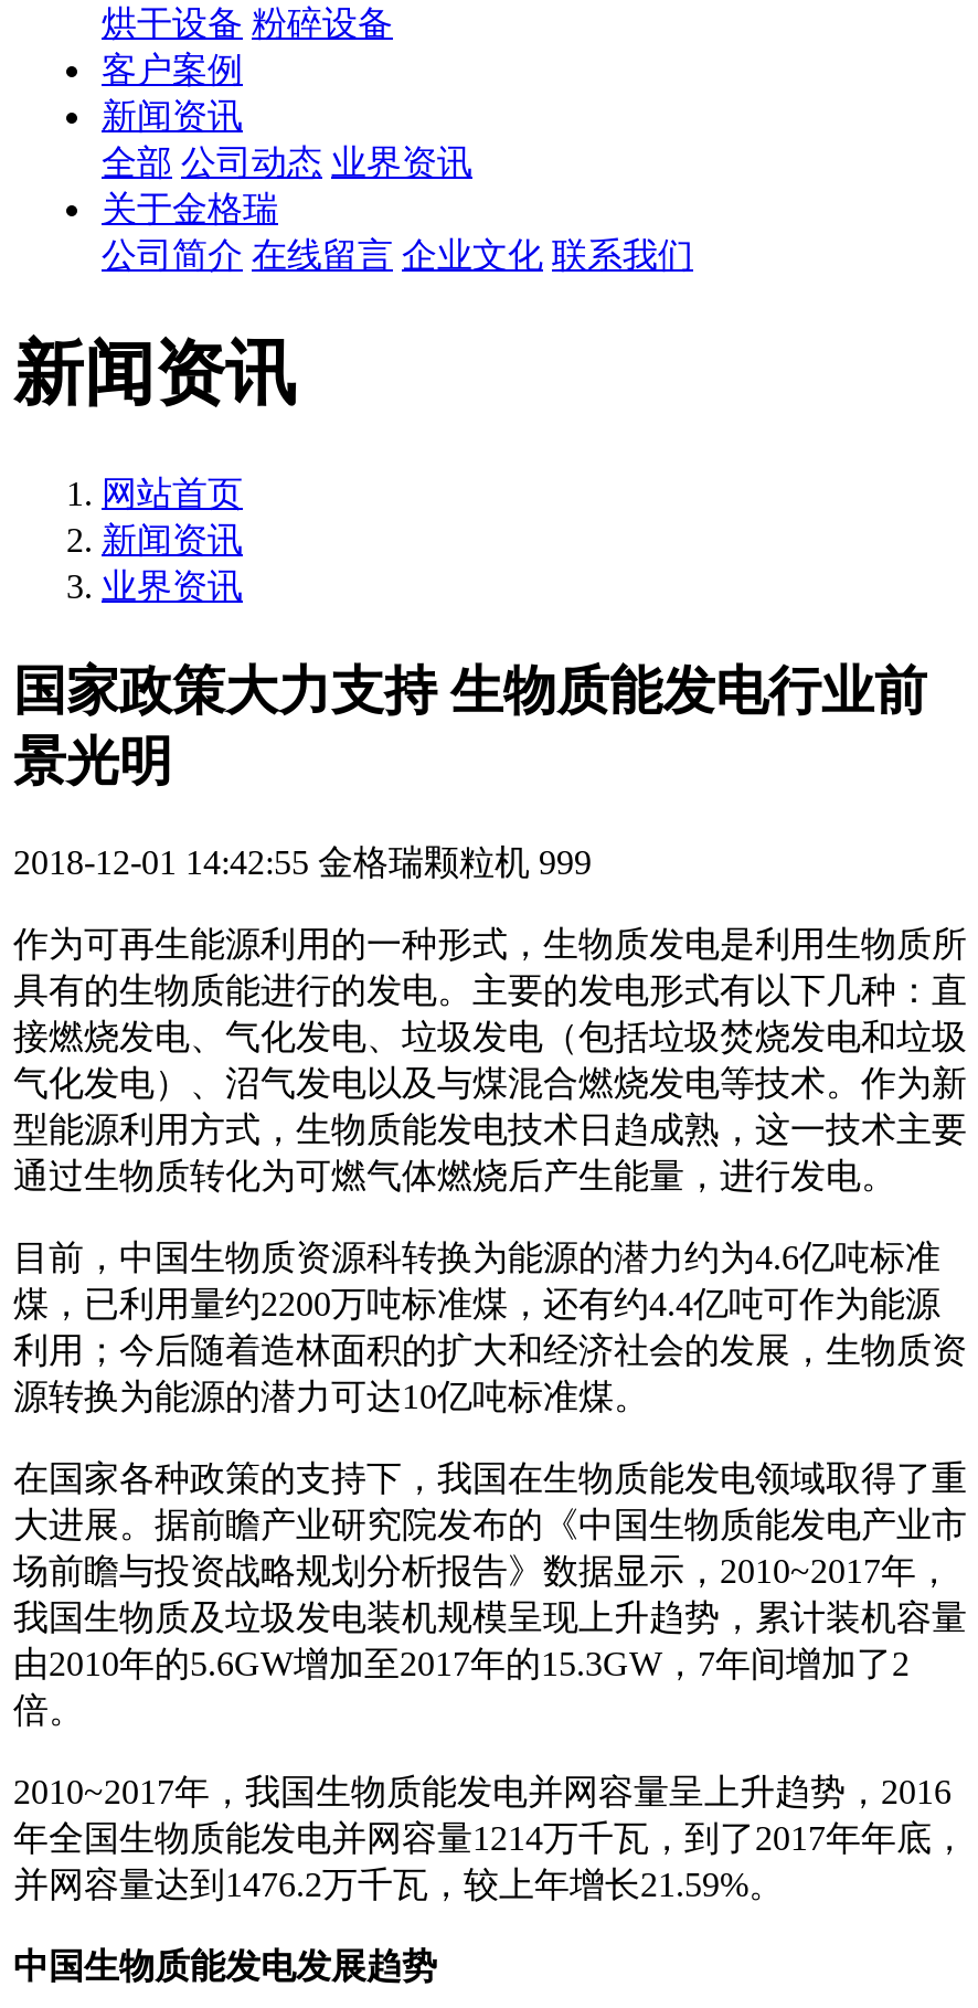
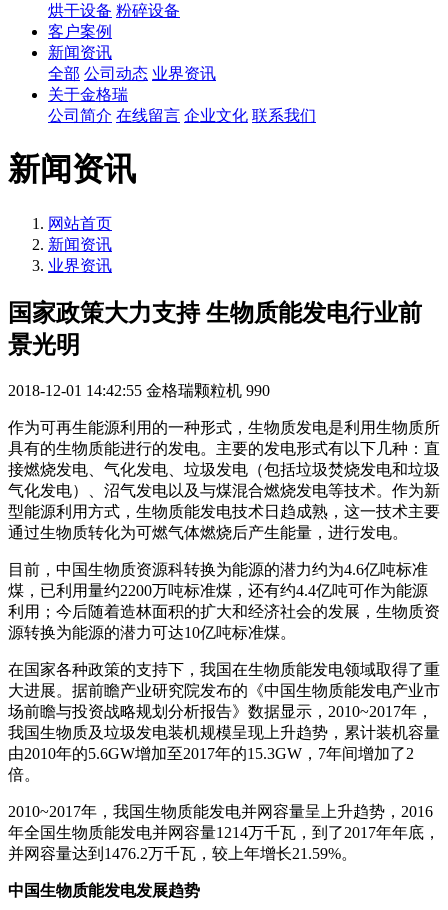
- 2018-12-01 14:42:55 金格瑞颗粒机 999
+ 2018-12-01 14:42:55 金格瑞颗粒机 990
